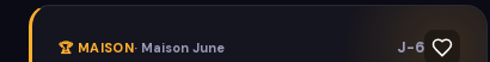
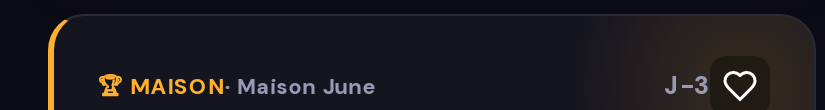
- J-6
+ J-3
